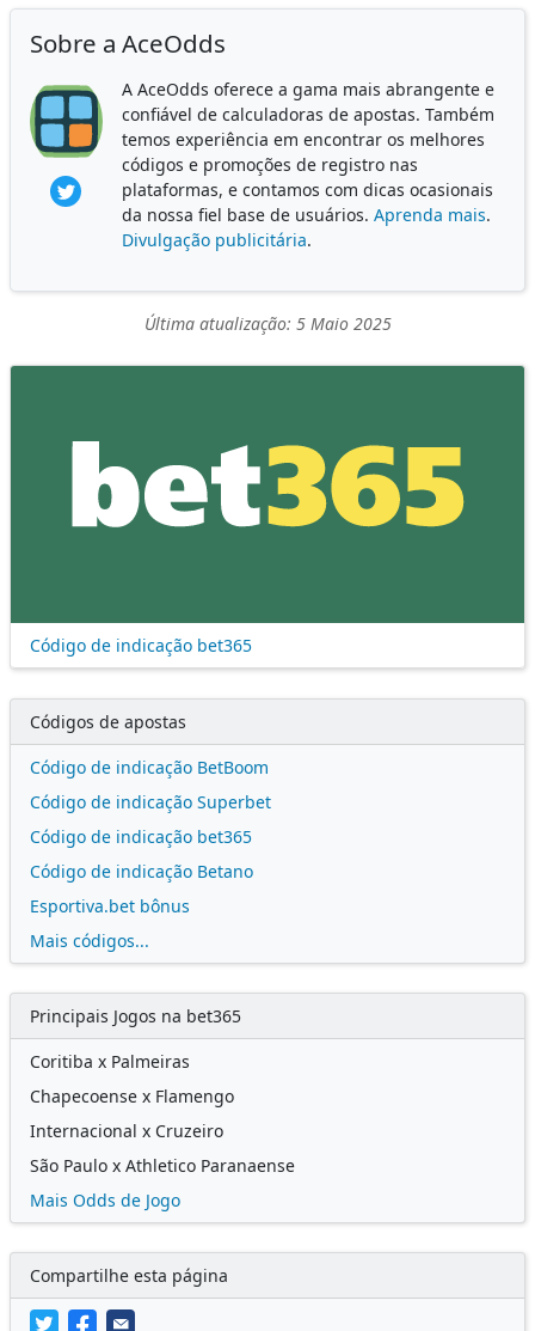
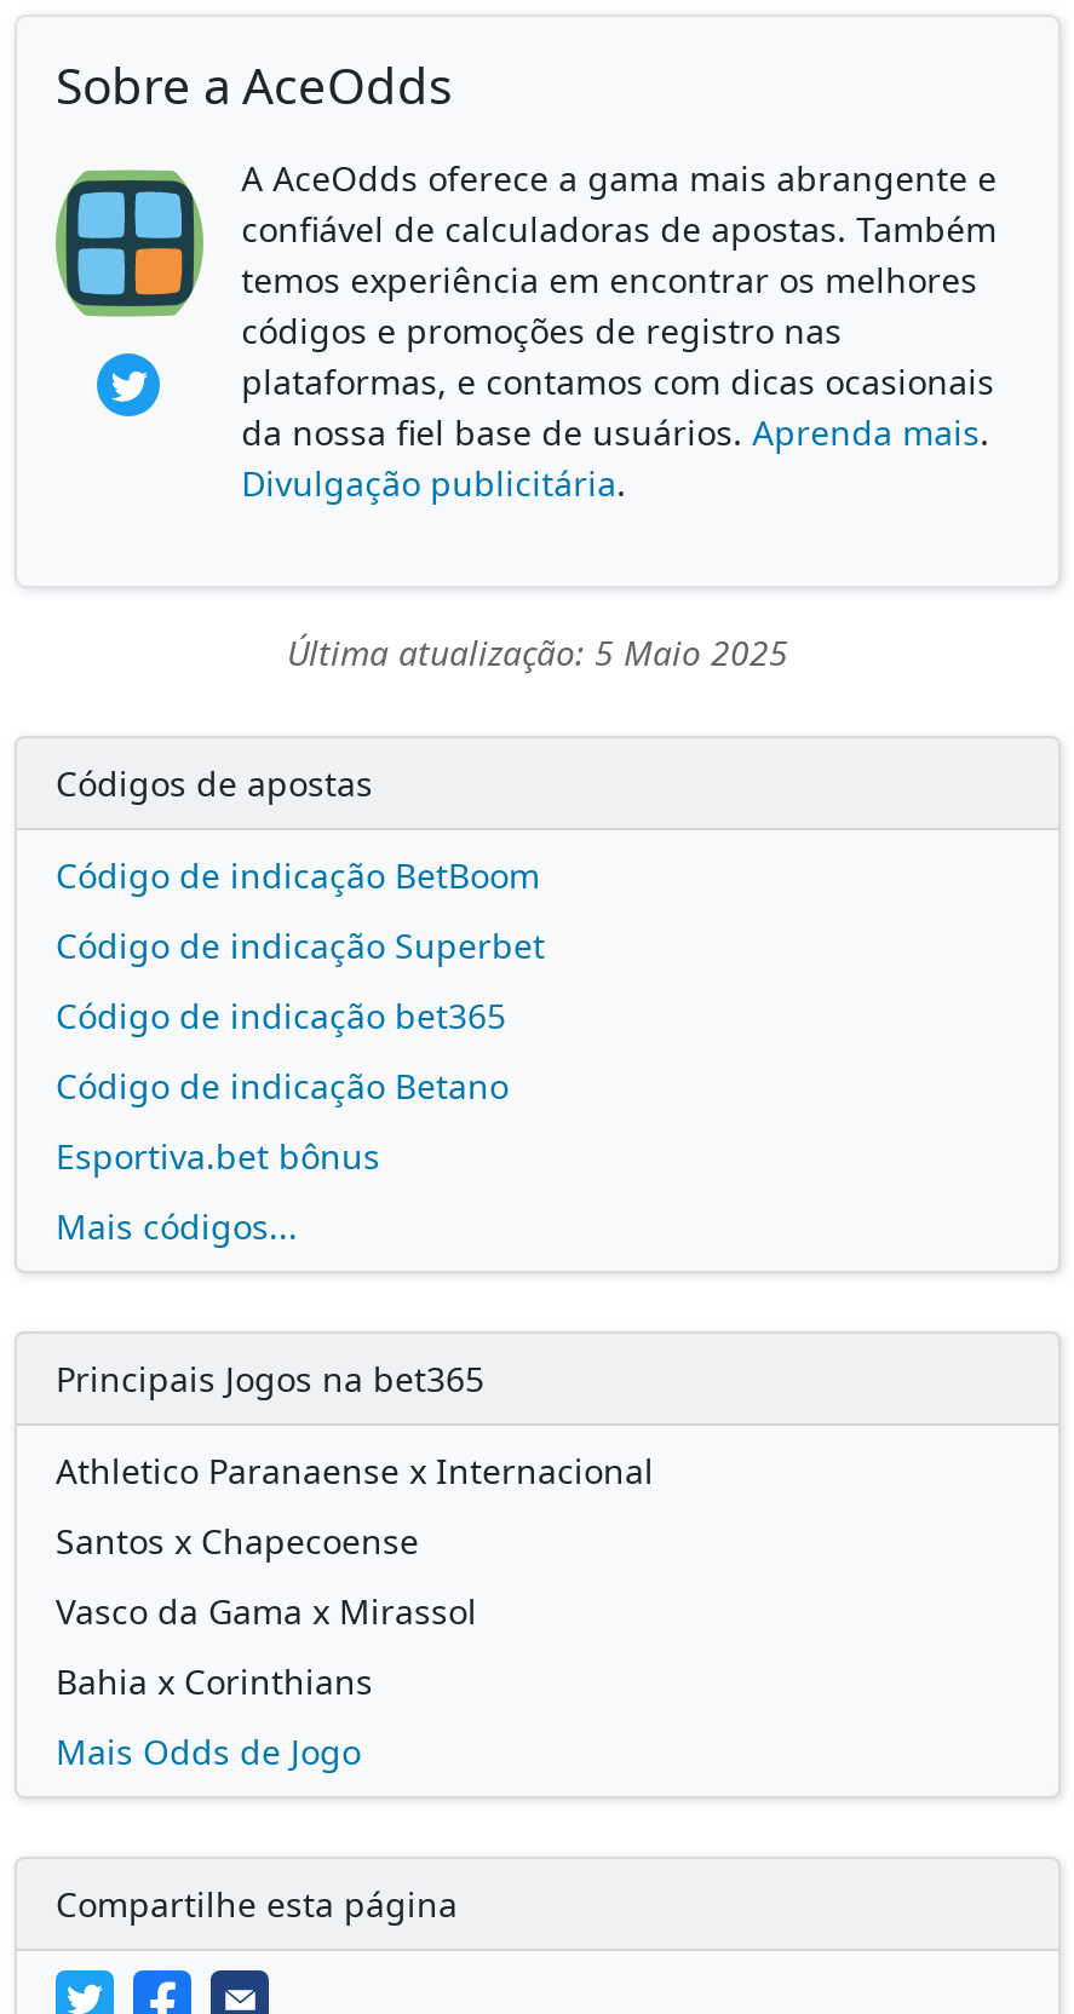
- [image]
- Código de indicação bet365

- Coritiba x Palmeiras
+ Athletico Paranaense x Internacional

- Chapecoense x Flamengo
+ Santos x Chapecoense

- Internacional x Cruzeiro
+ Vasco da Gama x Mirassol

- São Paulo x Athletico Paranaense
+ Bahia x Corinthians
